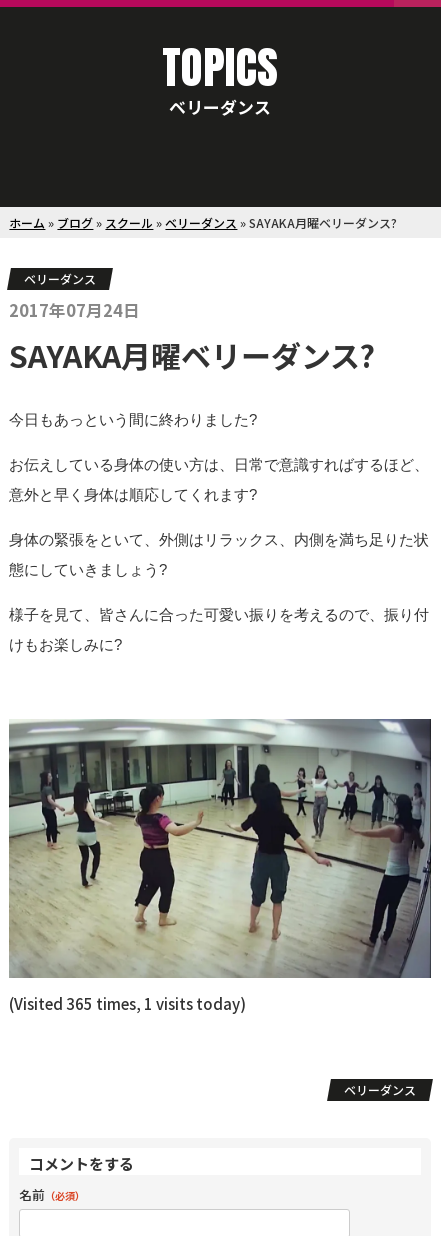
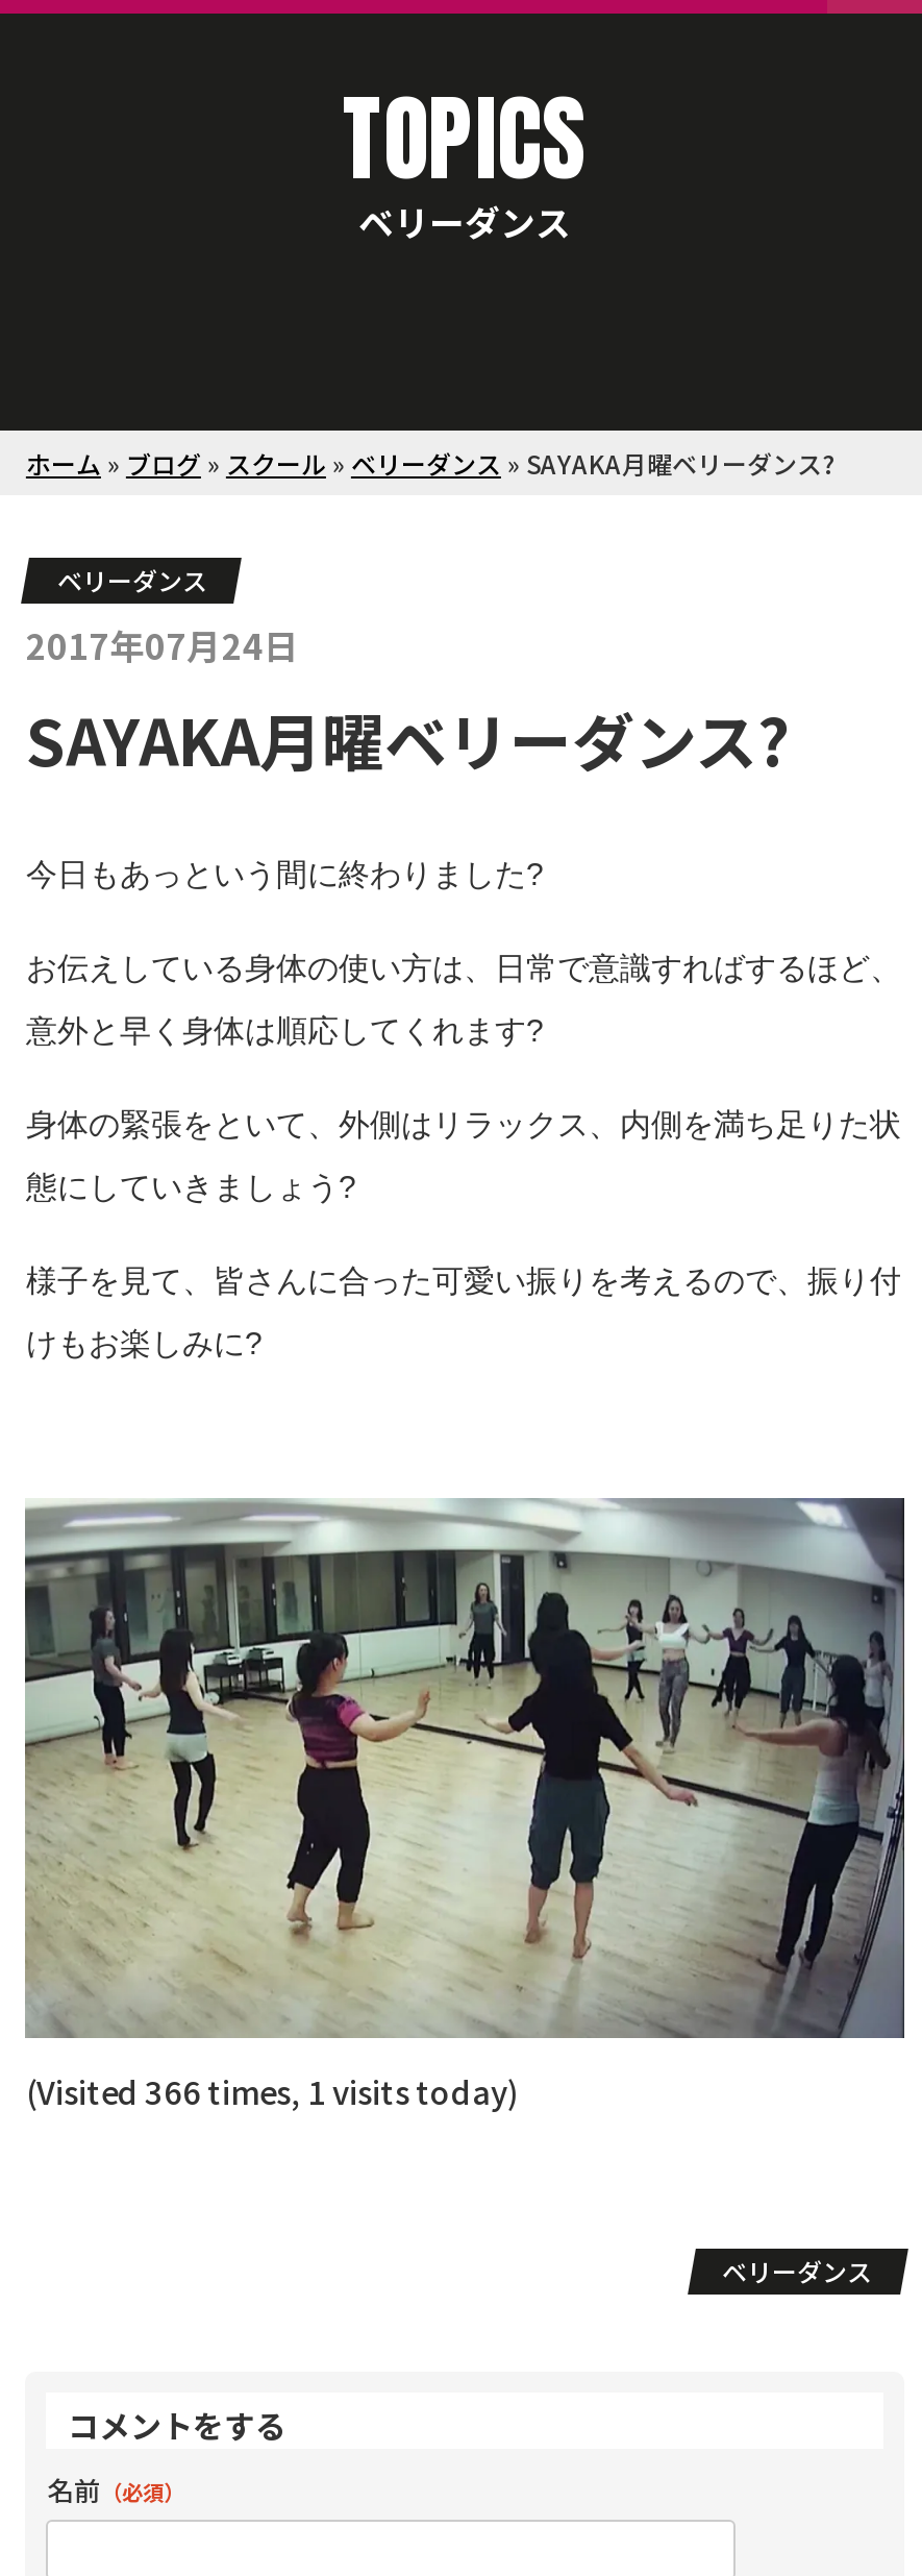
- (Visited 365 times, 1 visits today)
+ (Visited 366 times, 1 visits today)
